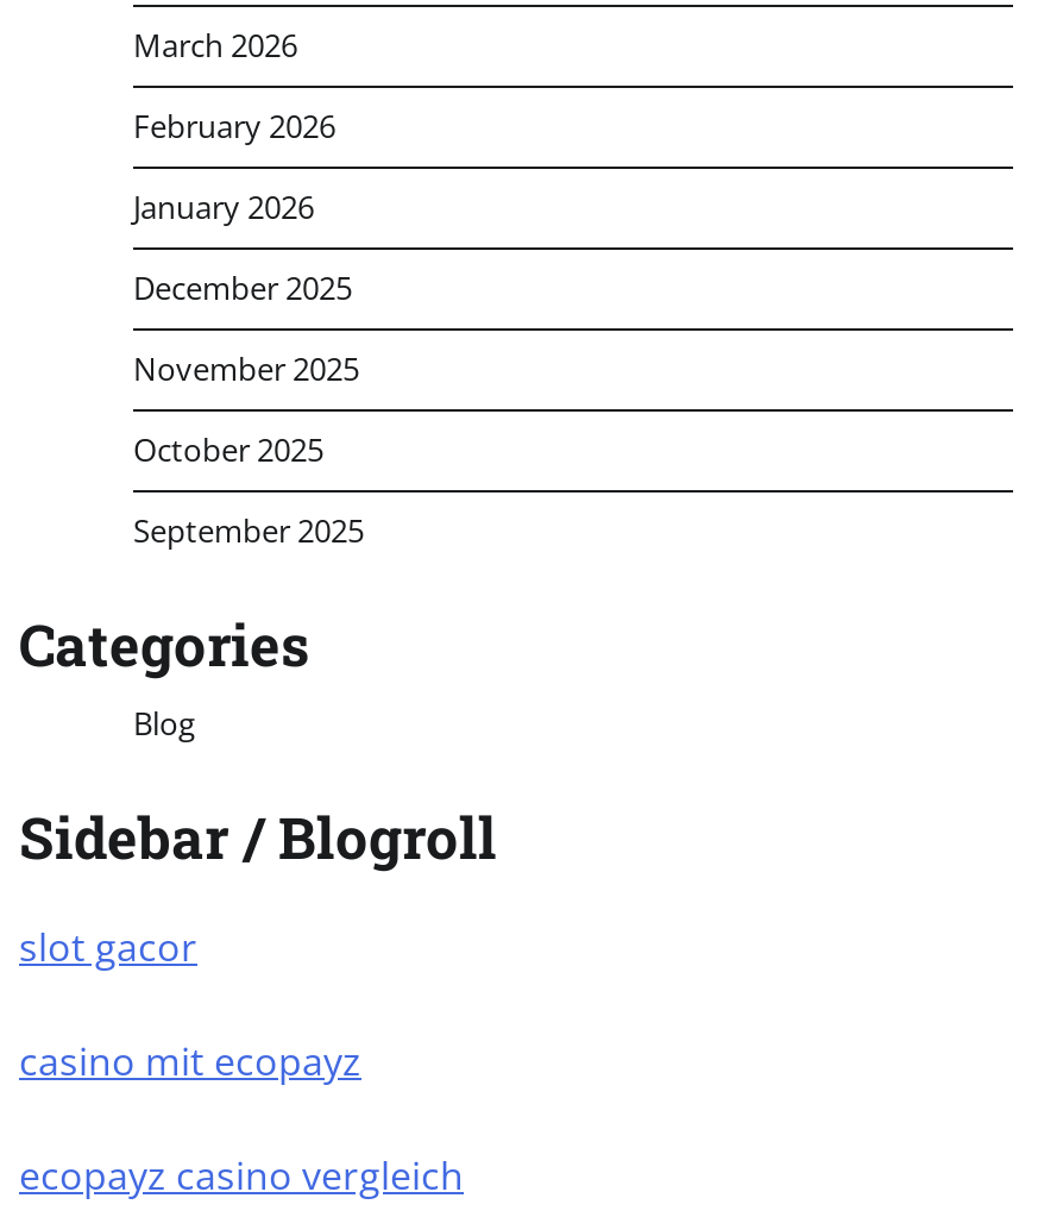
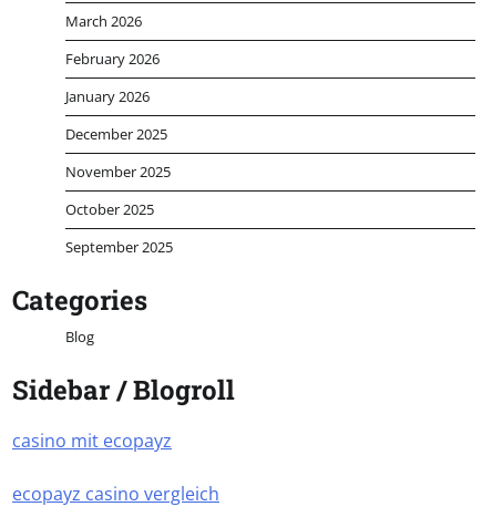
- slot gacor
